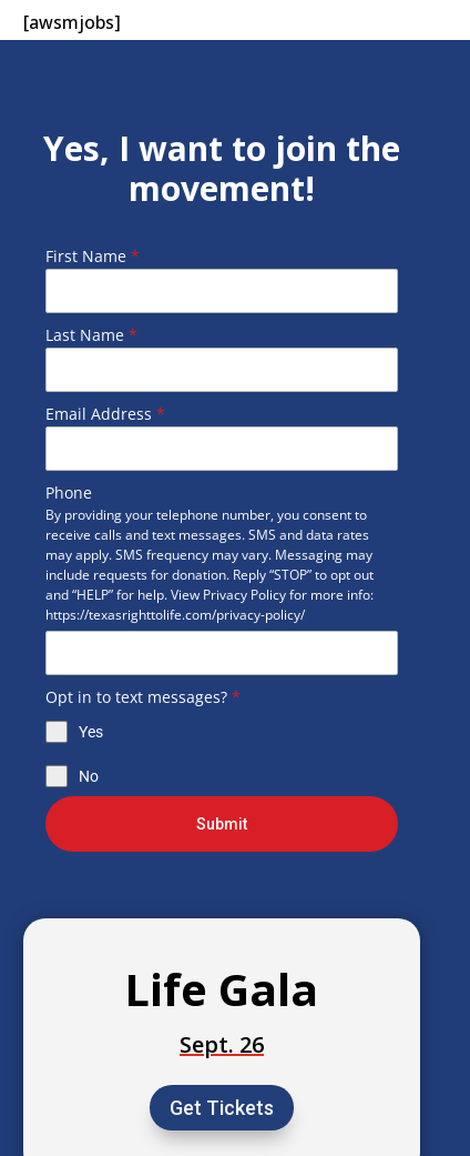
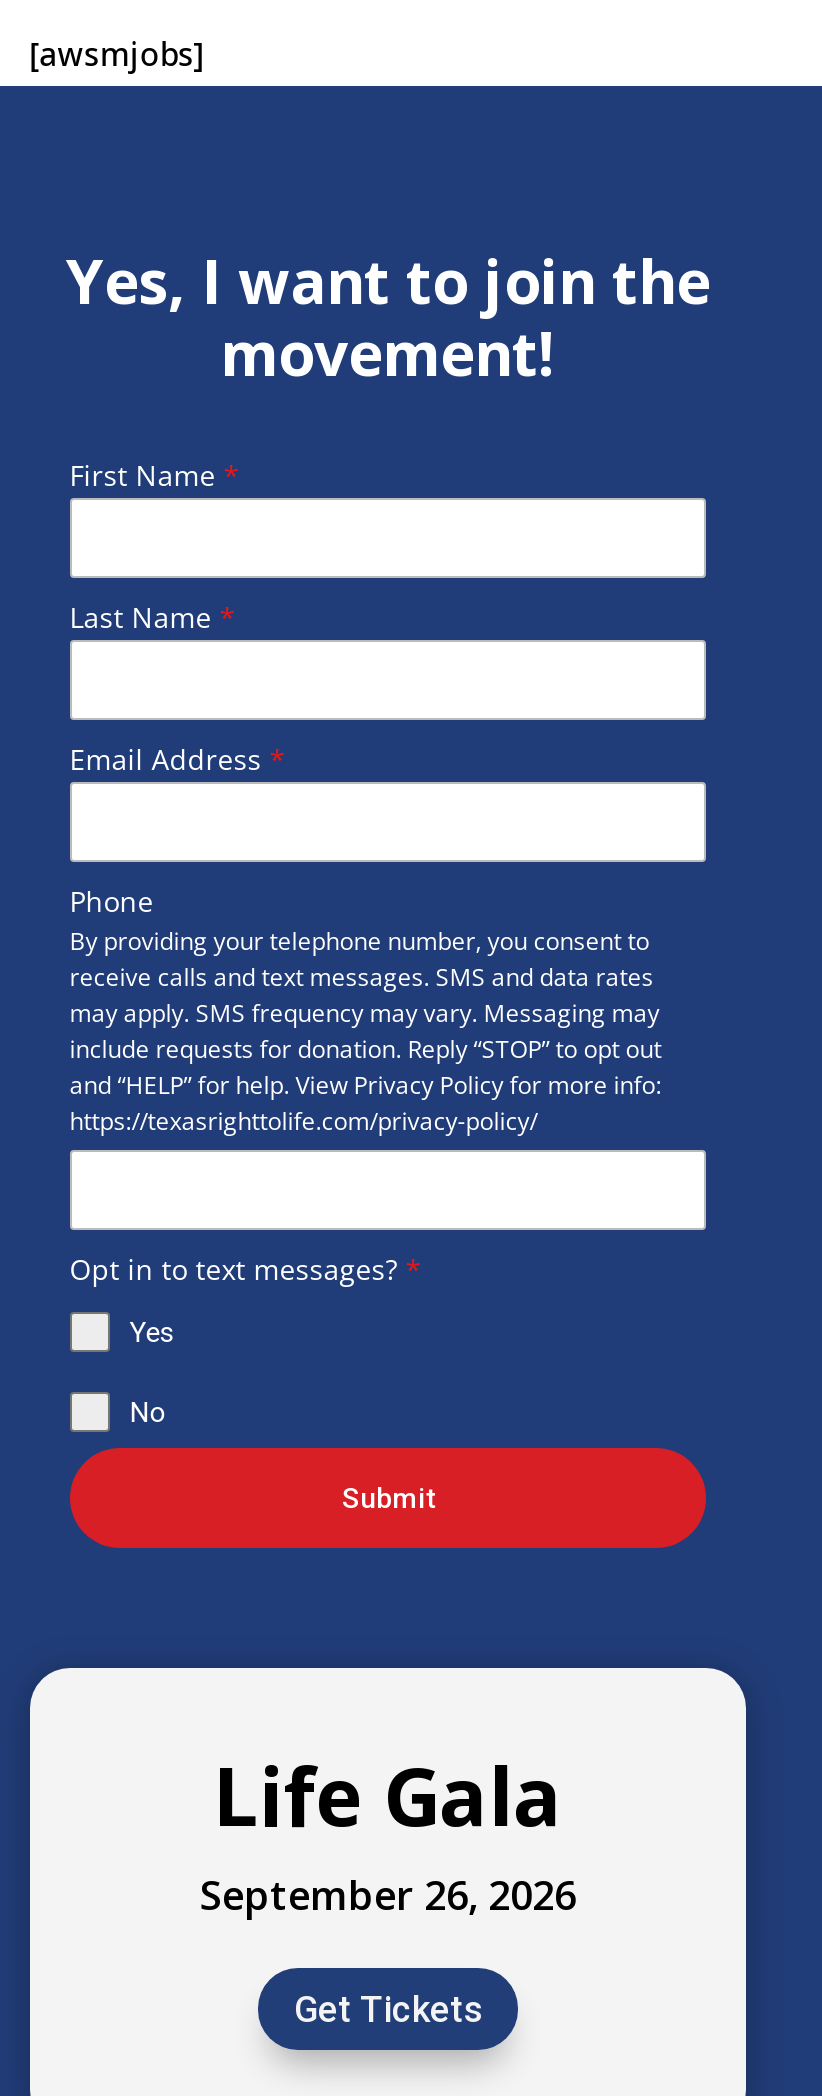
- Sept. 26
+ September 26, 2026
